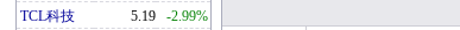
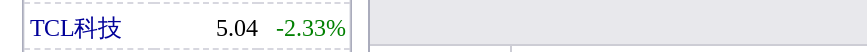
- 5.19
+ 5.04

- -2.99%
+ -2.33%
